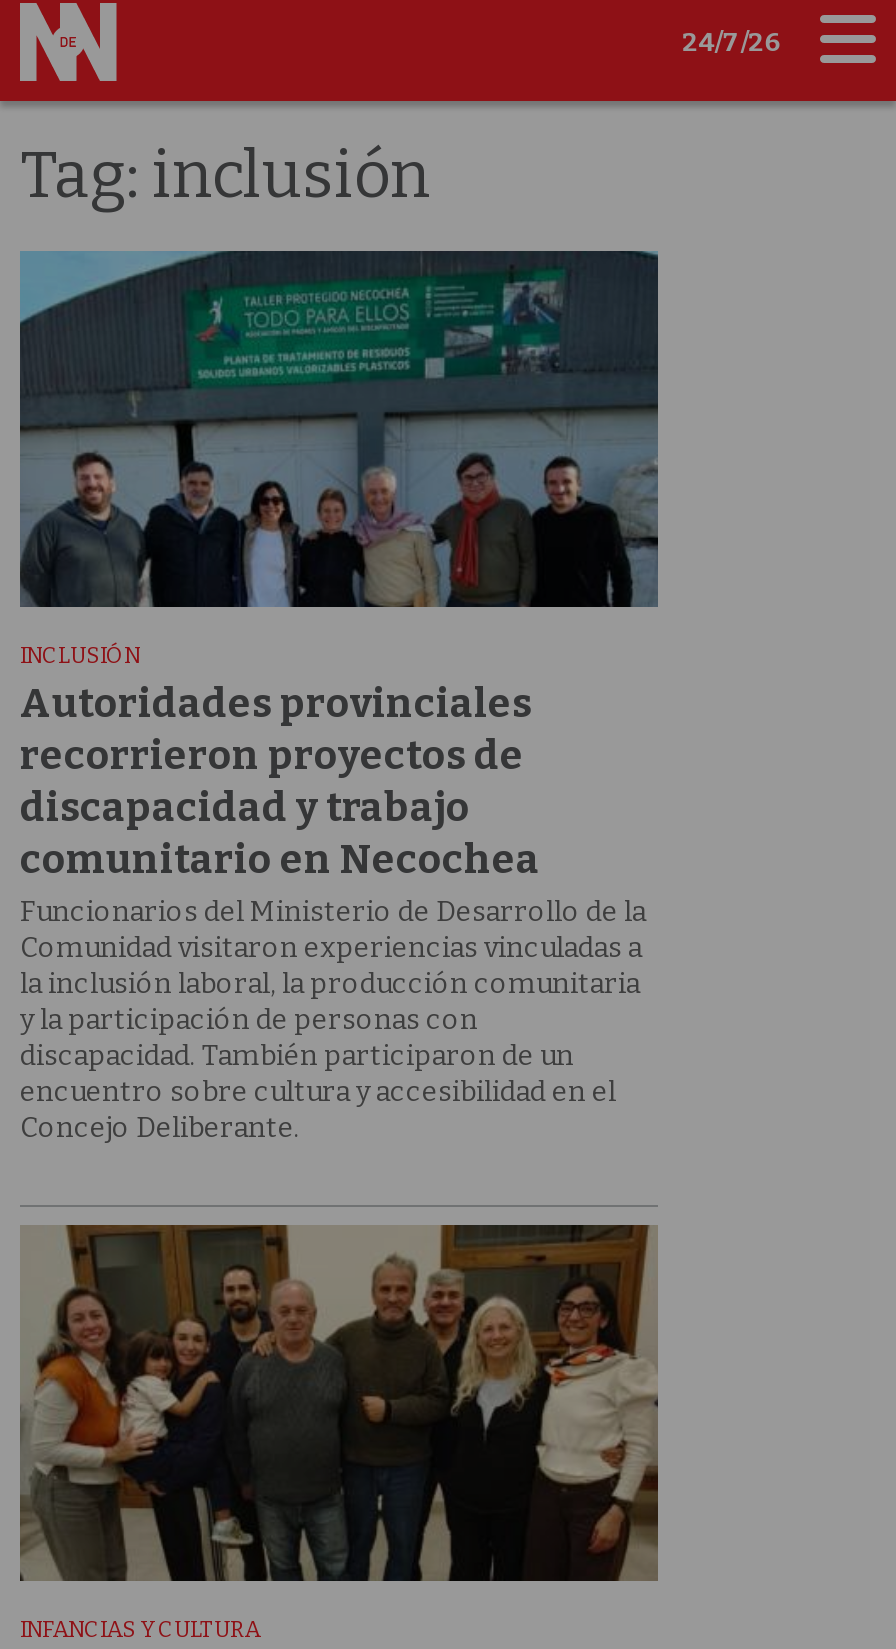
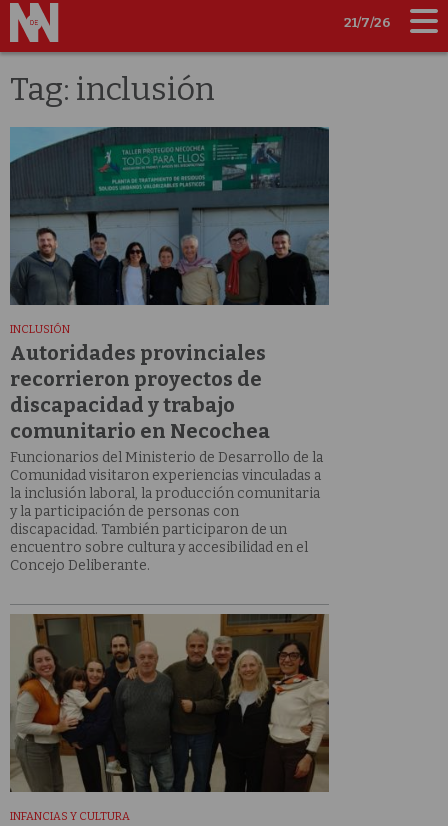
- 24/7/26
+ 21/7/26
